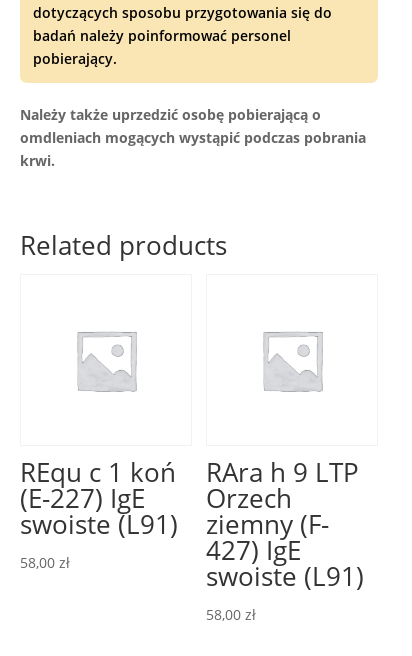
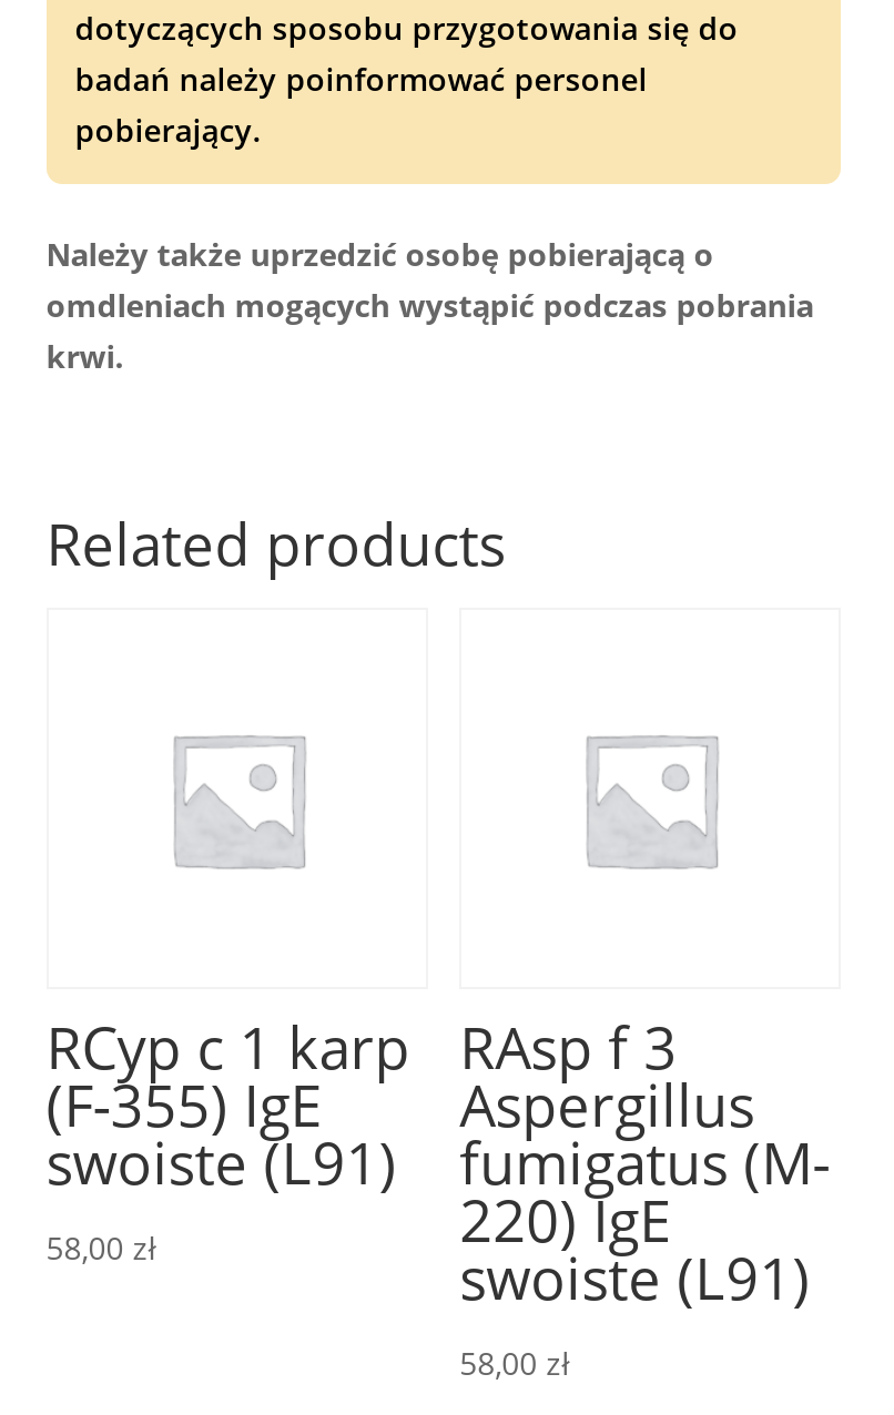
- REqu c 1 koń
+ RCyp c 1 karp

- RAra h 9 LTP
- Orzech
- ziemny (F-
- 427) IgE
+ RAsp f 3
+ Aspergillus
+ fumigatus (M-
+ 220) IgE

- (E-227) IgE
+ (F-355) IgE
